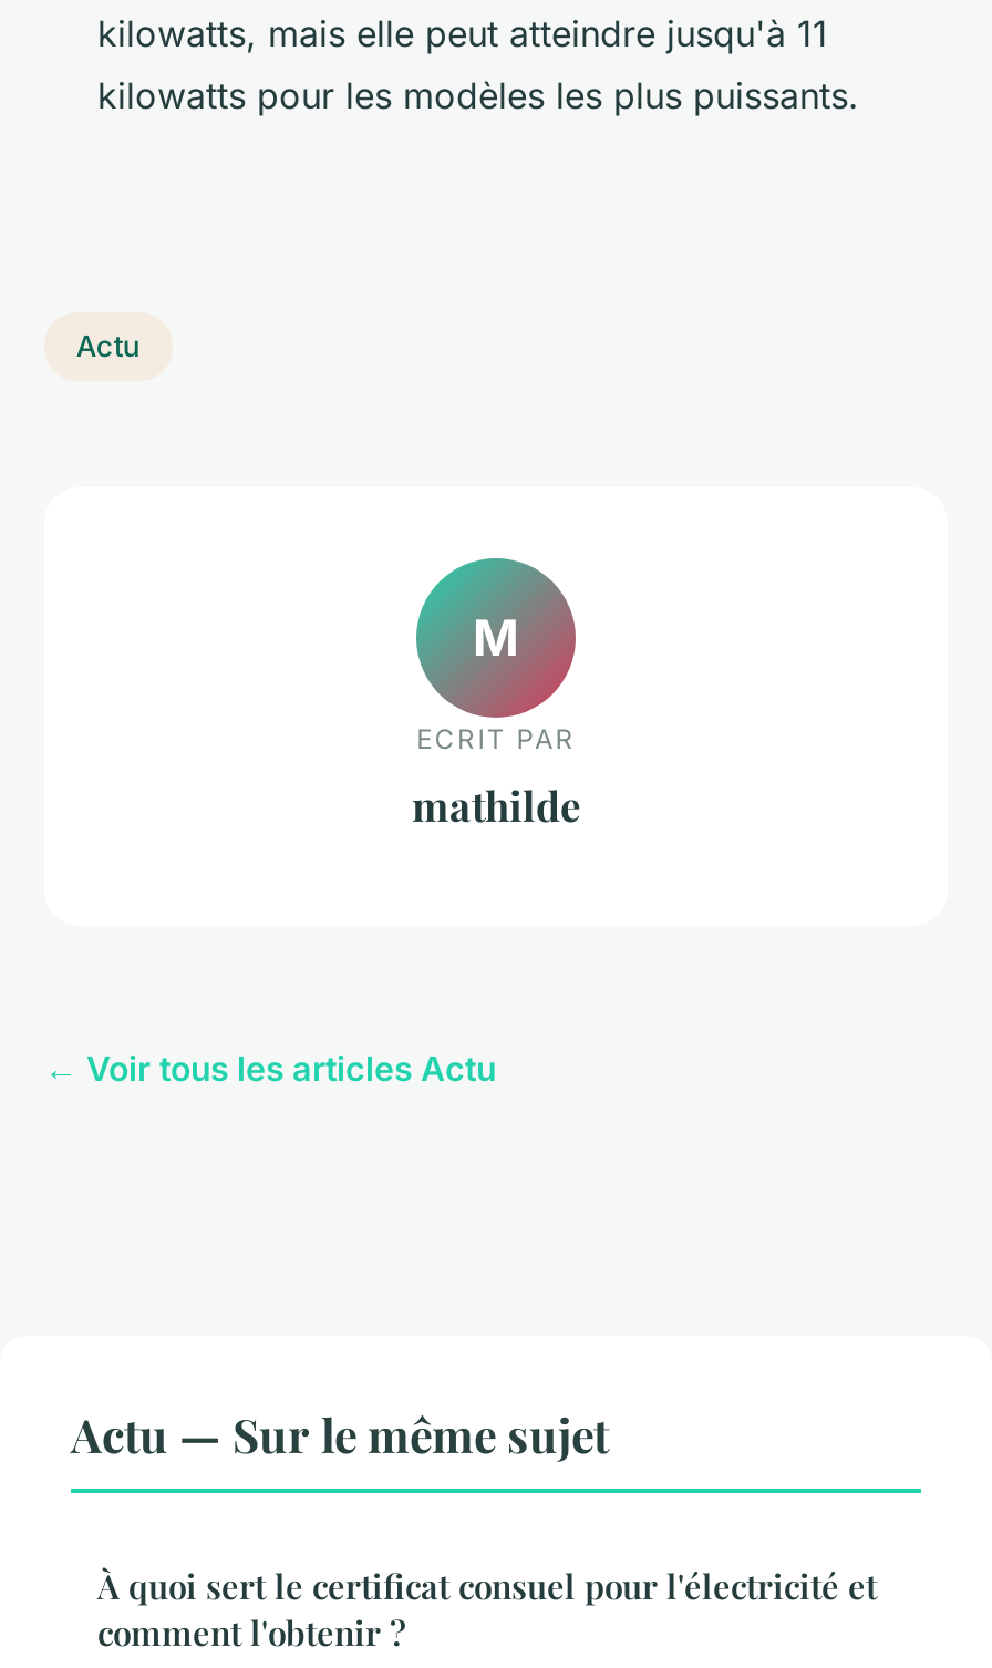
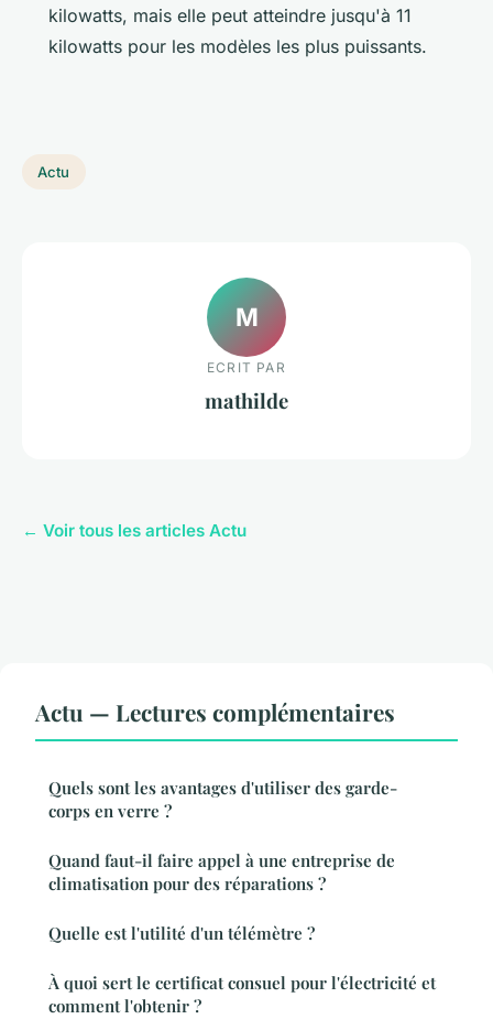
- Actu — Sur le même sujet
+ Actu — Lectures complémentaires
+ Quels sont les avantages d'utiliser des garde-
+ corps en verre ?
+ Quand faut-il faire appel à une entreprise de
+ climatisation pour des réparations ?
+ Quelle est l'utilité d'un télémètre ?
